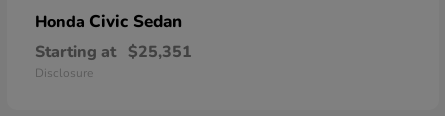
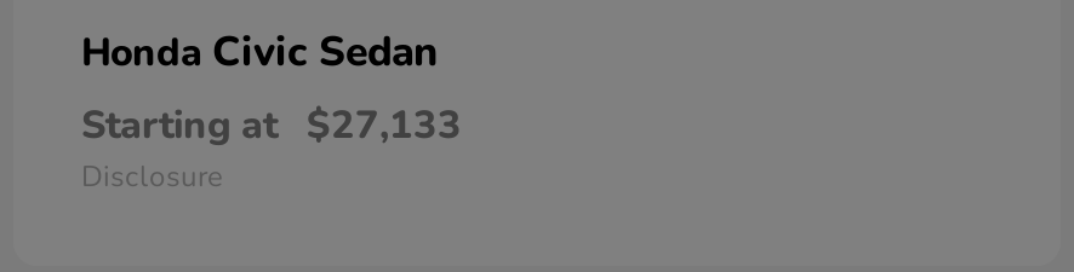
- Starting at $25,351
+ Starting at $27,133
